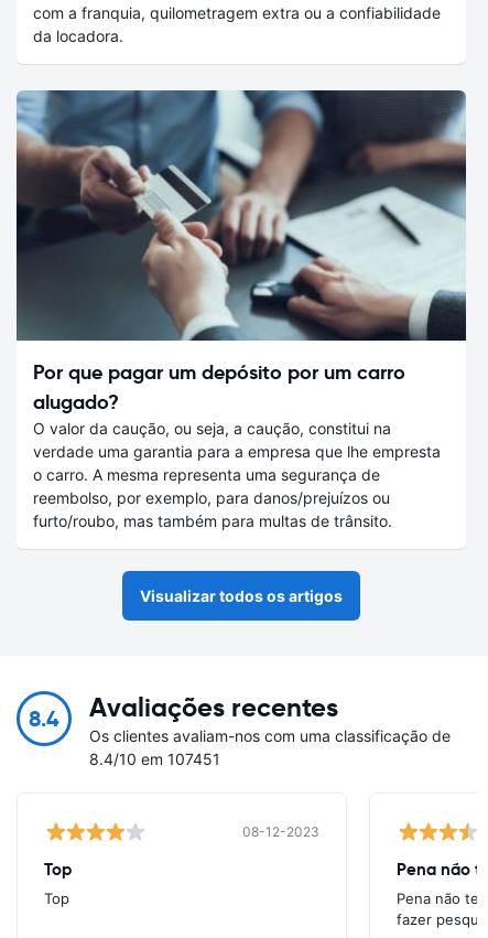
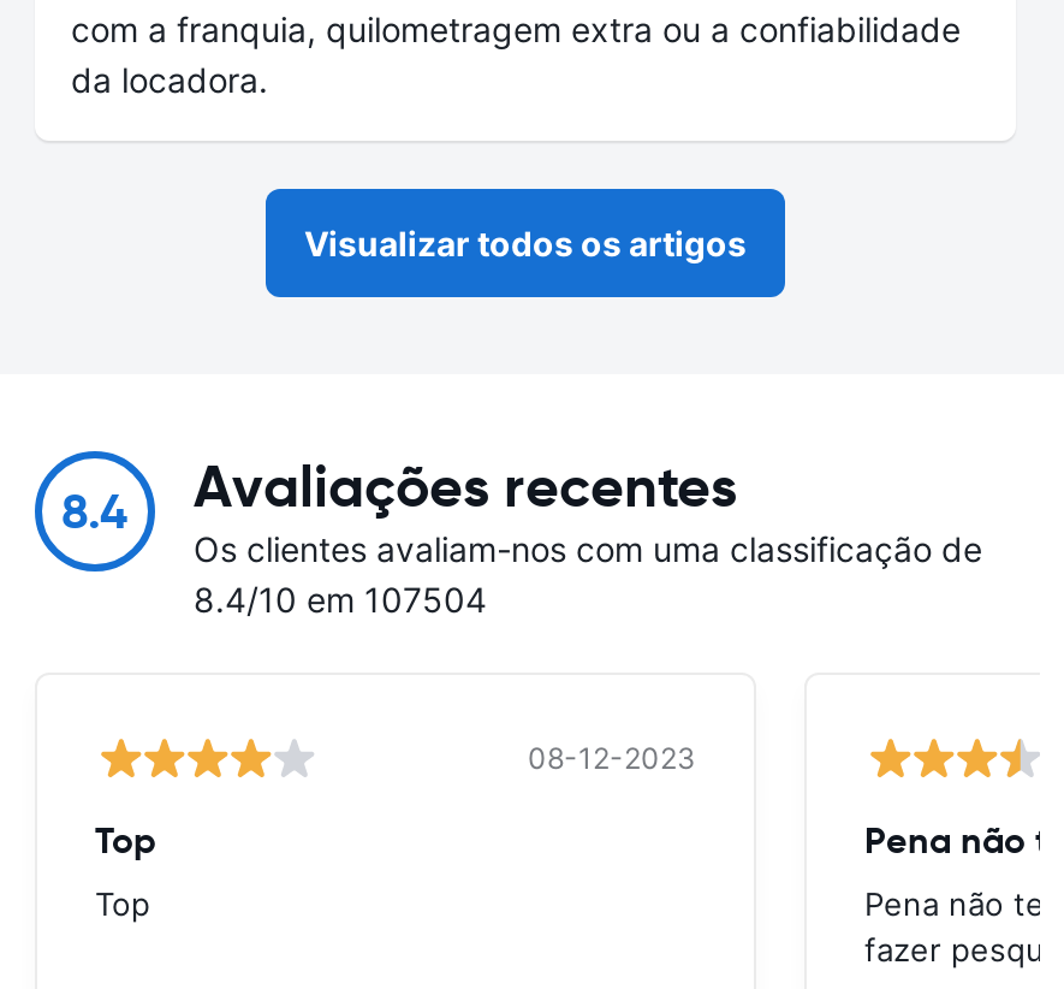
- [image]
- Por que pagar um depósito por um carro
- alugado?
- O valor da caução, ou seja, a caução, constitui na
- verdade uma garantia para a empresa que lhe empresta
- o carro. A mesma representa uma segurança de
- reembolso, por exemplo, para danos/prejuízos ou
- furto/roubo, mas também para multas de trânsito.

- 8.4/10 em 107451
+ 8.4/10 em 107504
